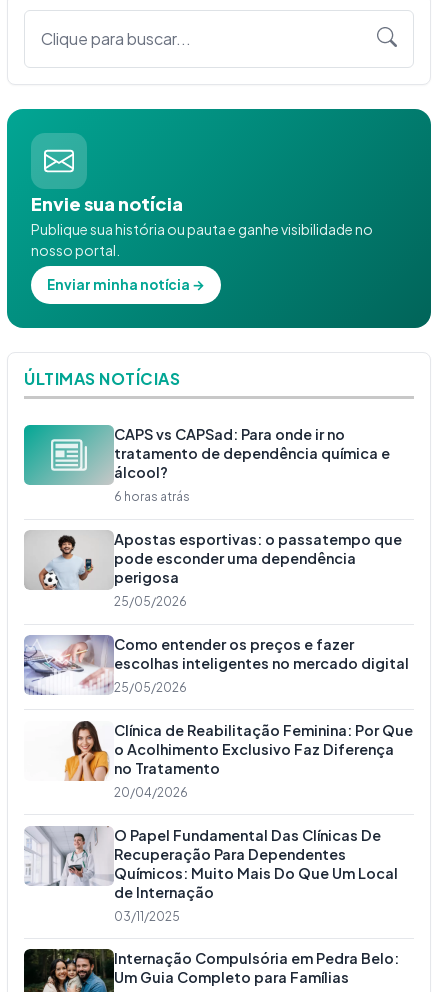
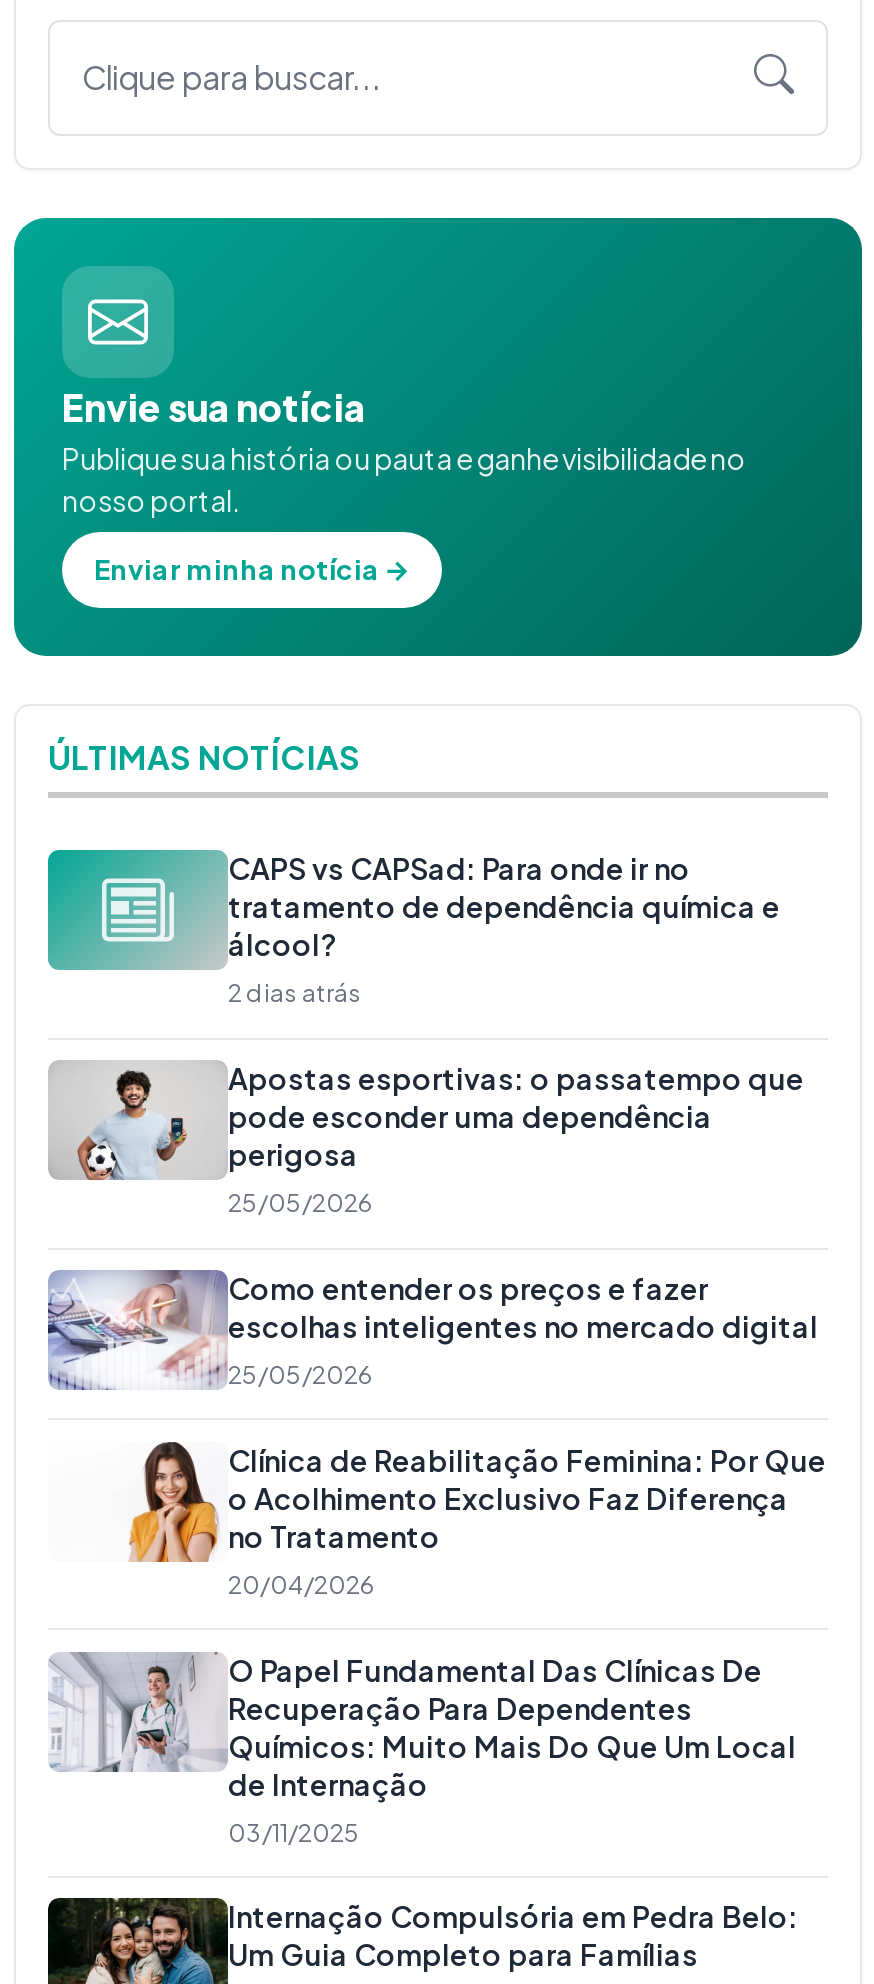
- 6 horas atrás
+ 2 dias atrás
